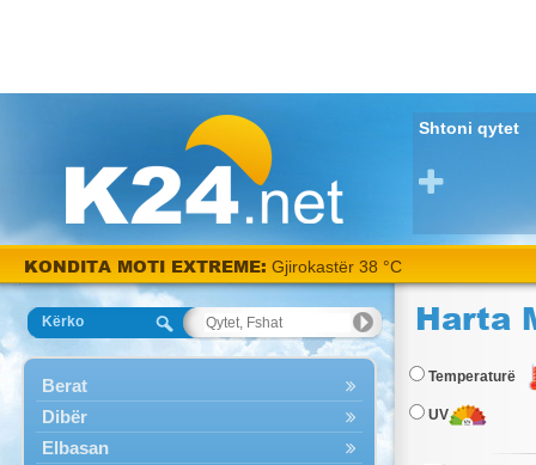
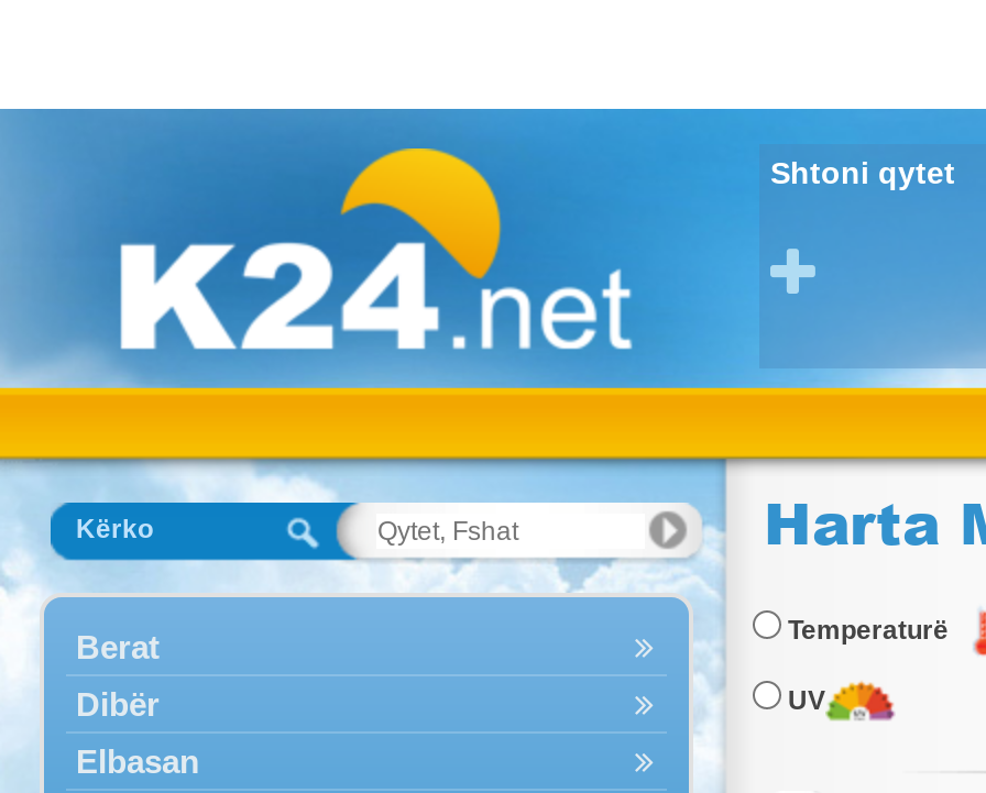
- KONDITA MOTI EXTREME: Gjirokastër 38 °C
